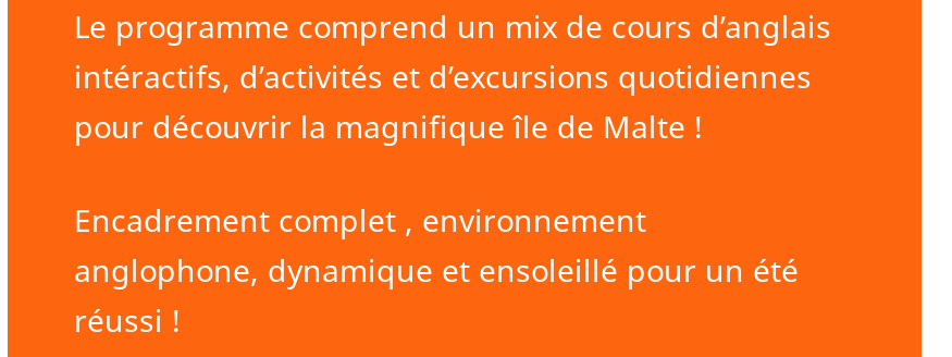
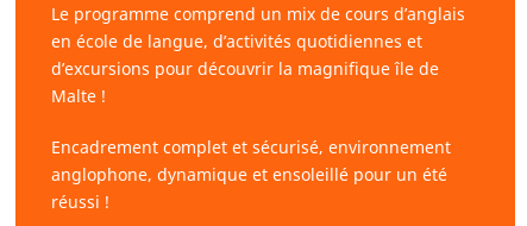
- intéractifs, d’activités et d’excursions quotidiennes
- pour découvrir la magnifique île de Malte !
+ en école de langue, d’activités quotidiennes et
+ d’excursions pour découvrir la magnifique île de
+ Malte !

- Encadrement complet , environnement
+ Encadrement complet et sécurisé, environnement
